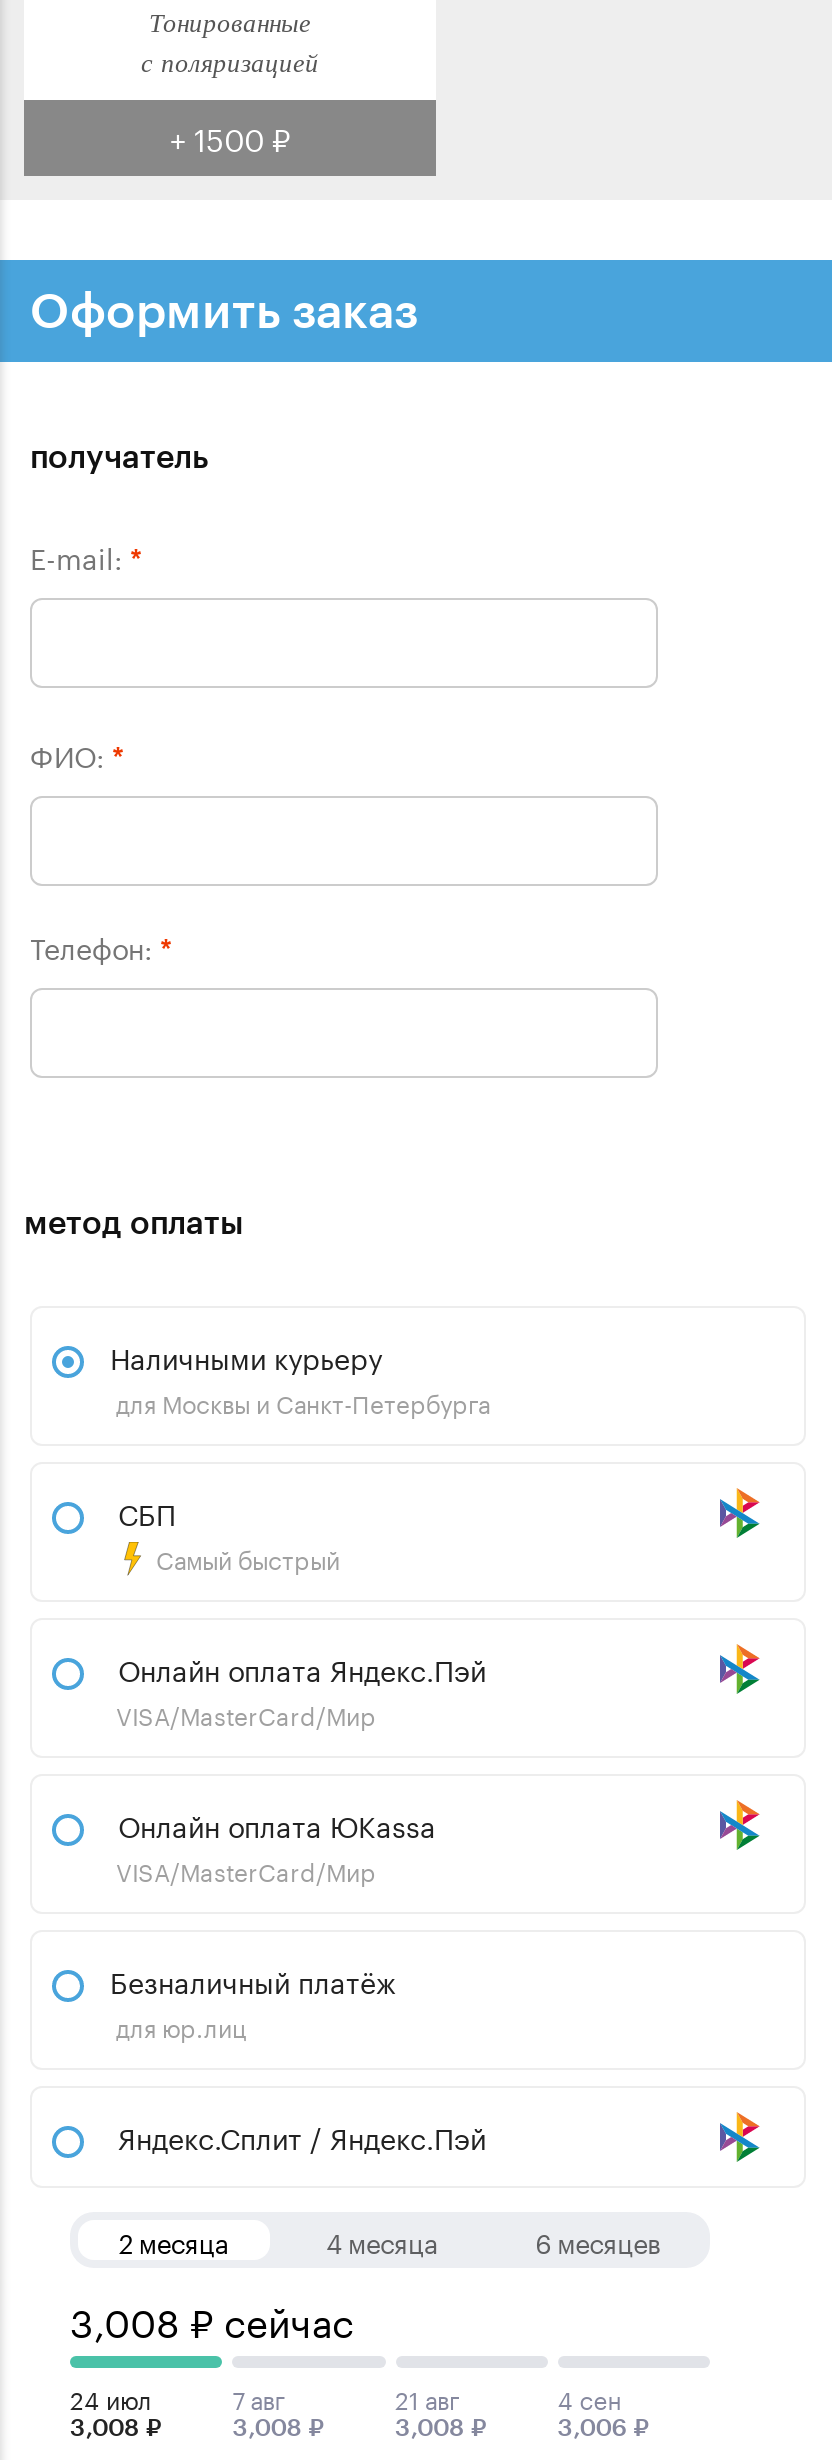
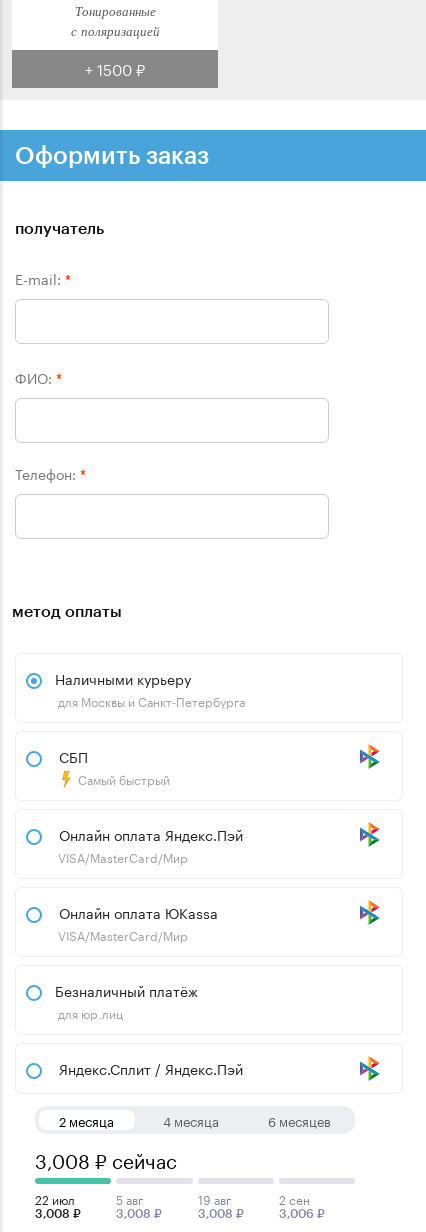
- 24 июл
+ 22 июл

- 7 авг
+ 5 авг

- 21 авг
+ 19 авг

- 4 сен
+ 2 сен
